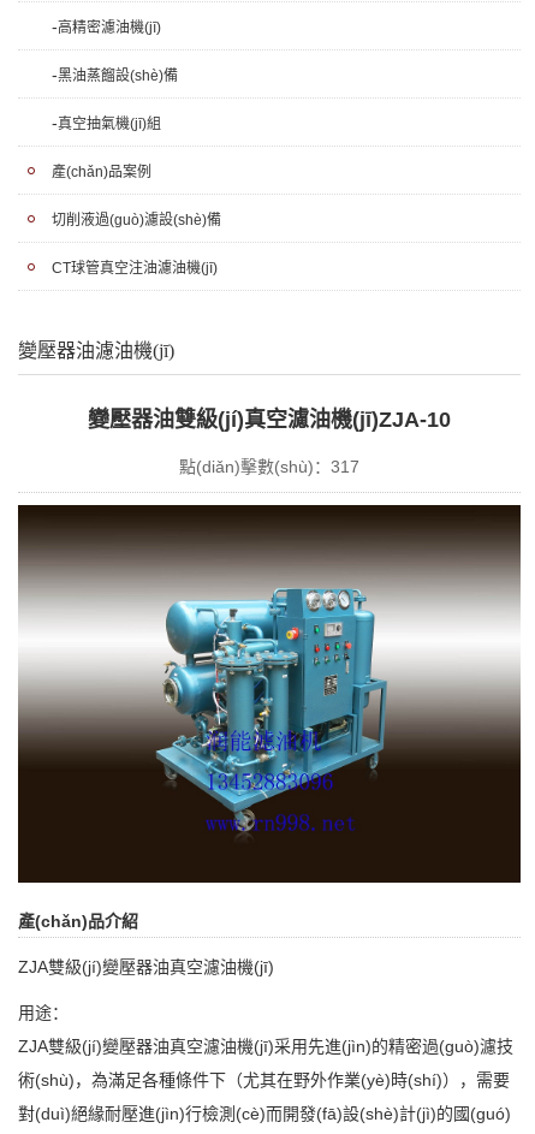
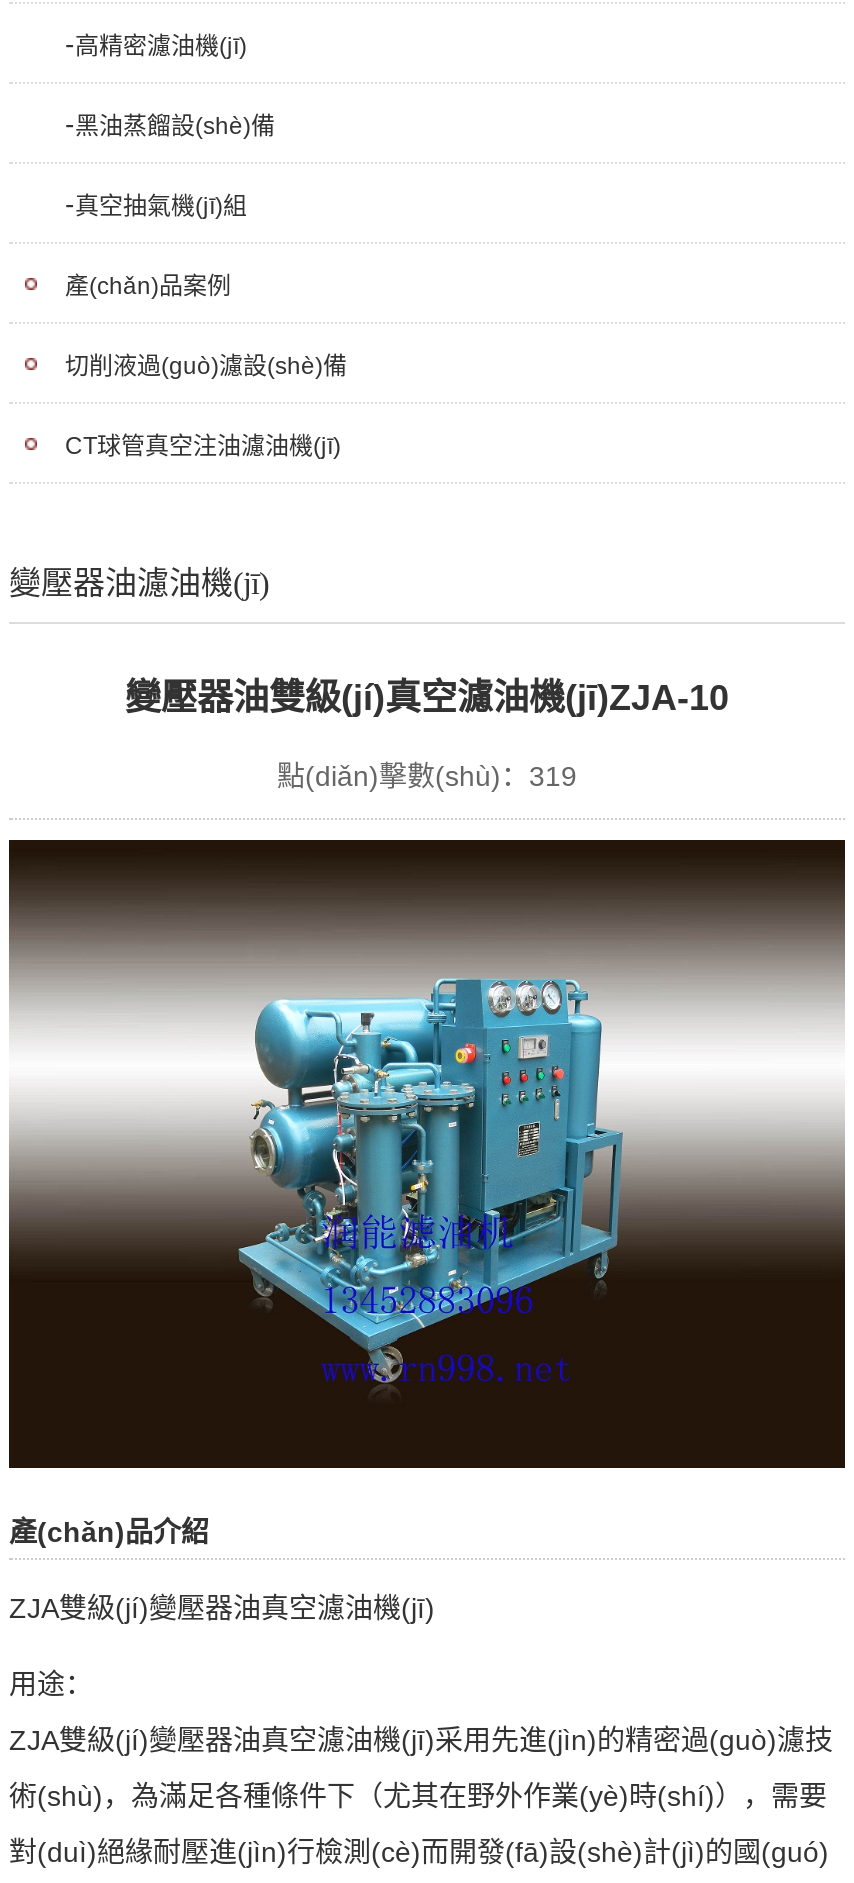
- 點(diǎn)擊數(shù)：317
+ 點(diǎn)擊數(shù)：319
